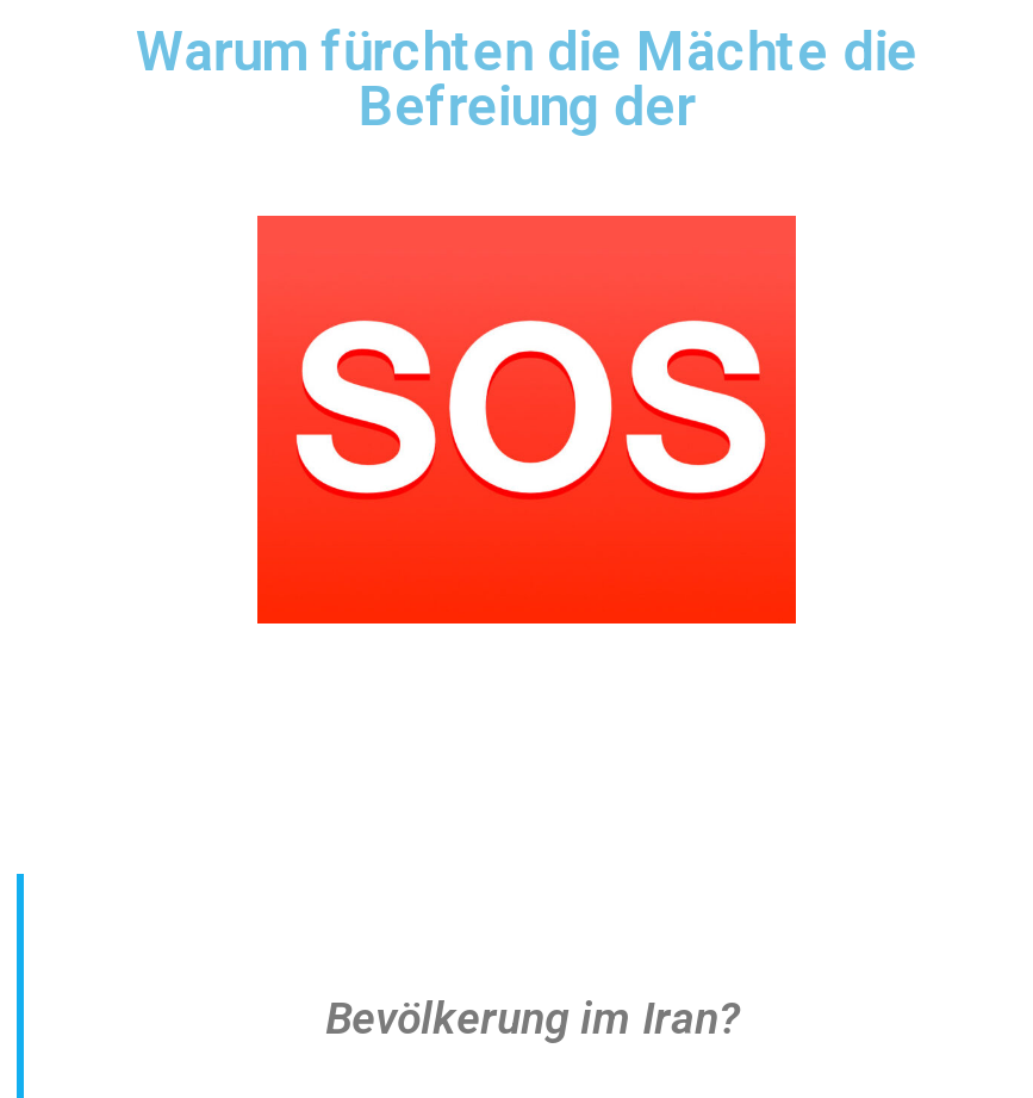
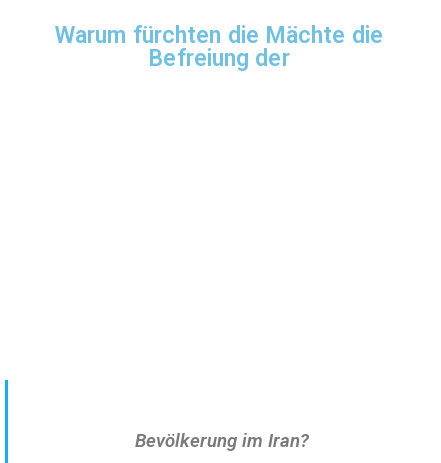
- [image]
